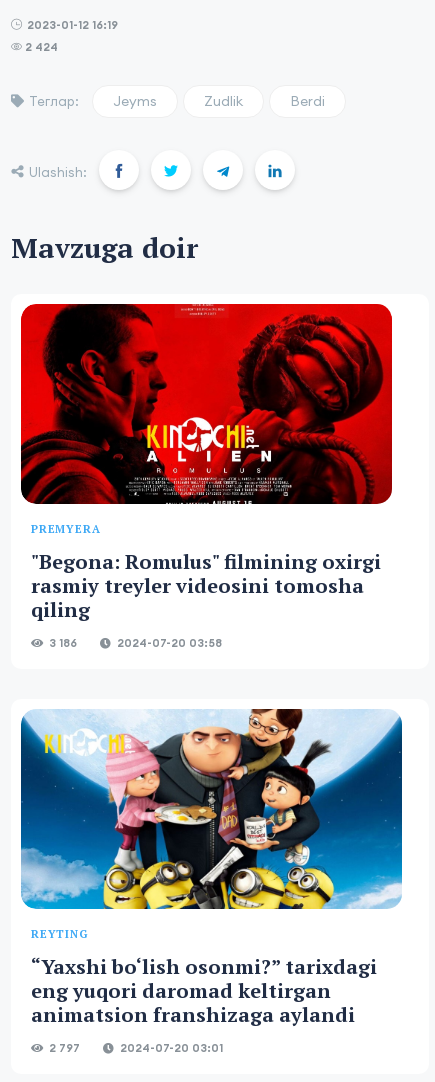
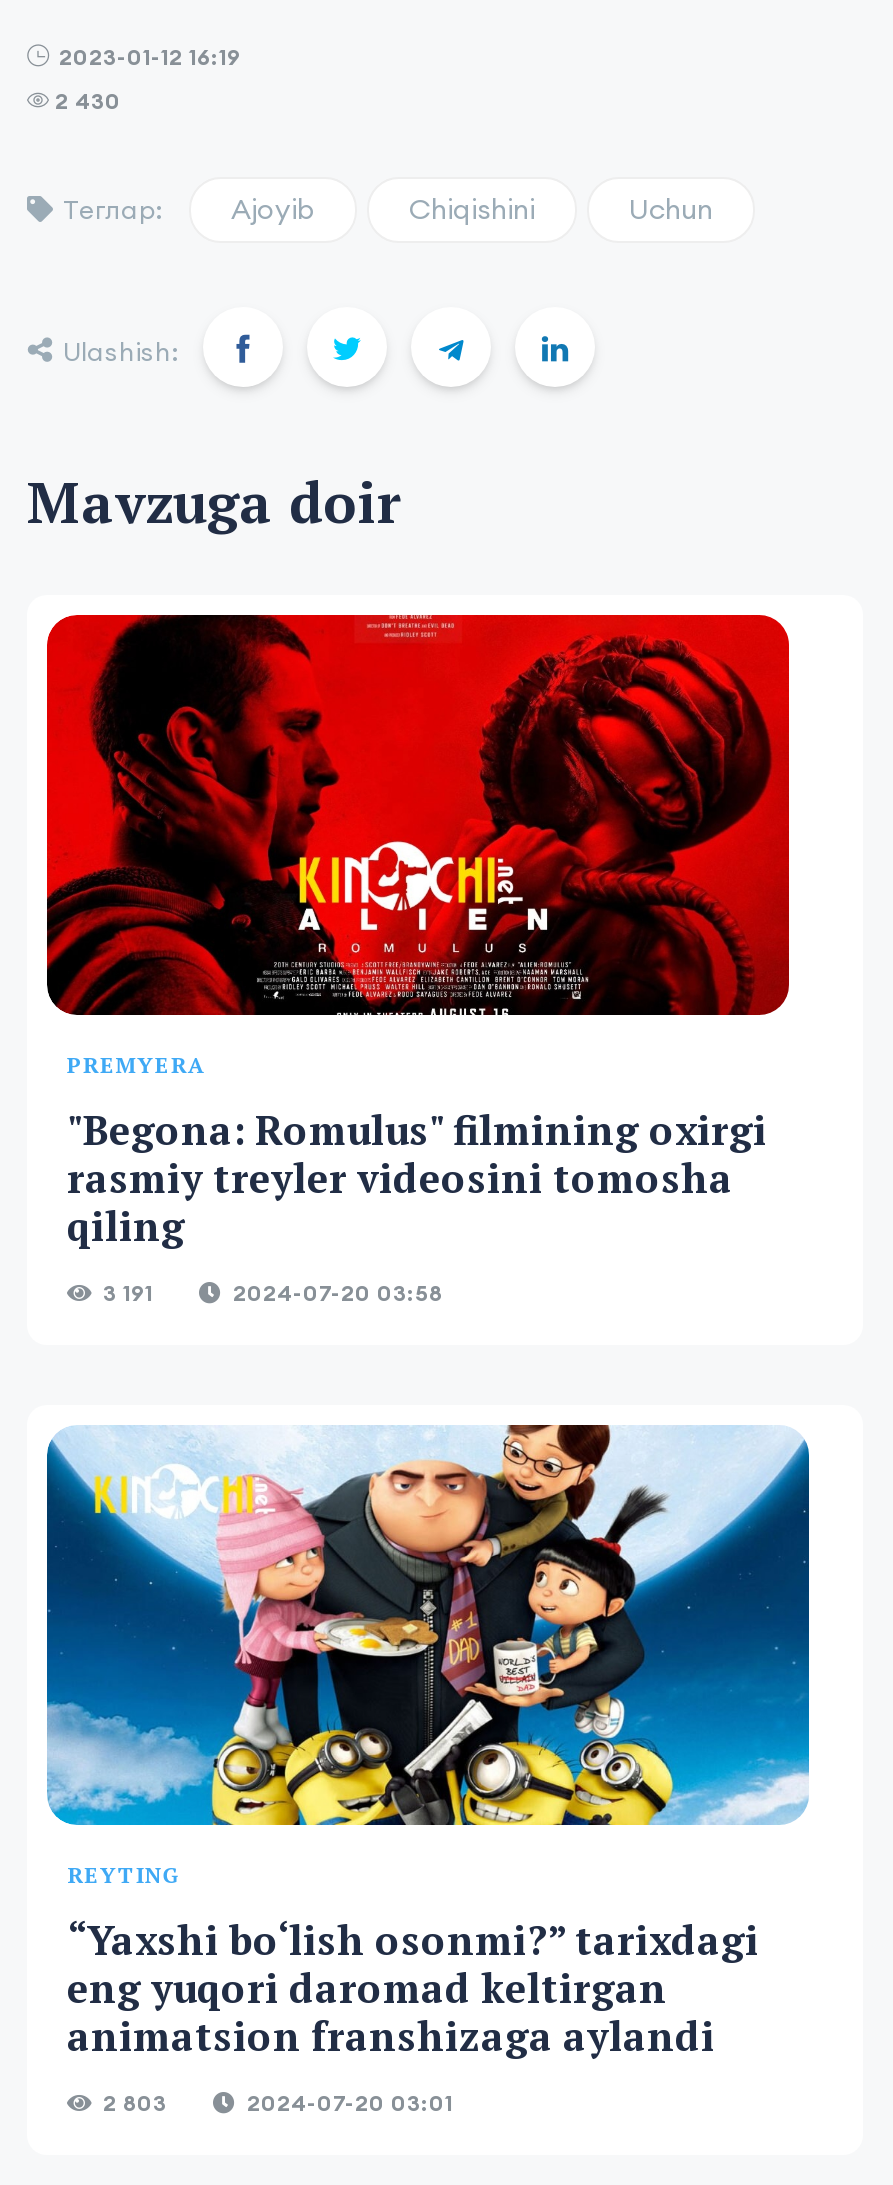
- 2 424
+ 2 430

- Jeyms
- Zudlik
- Berdi
+ Ajoyib
+ Chiqishini
+ Uchun

- 3 186
+ 3 191

- 2 797
+ 2 803
